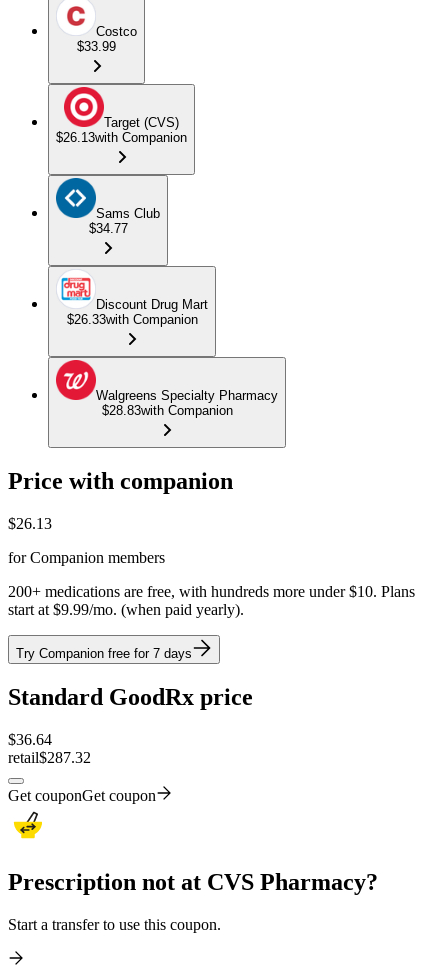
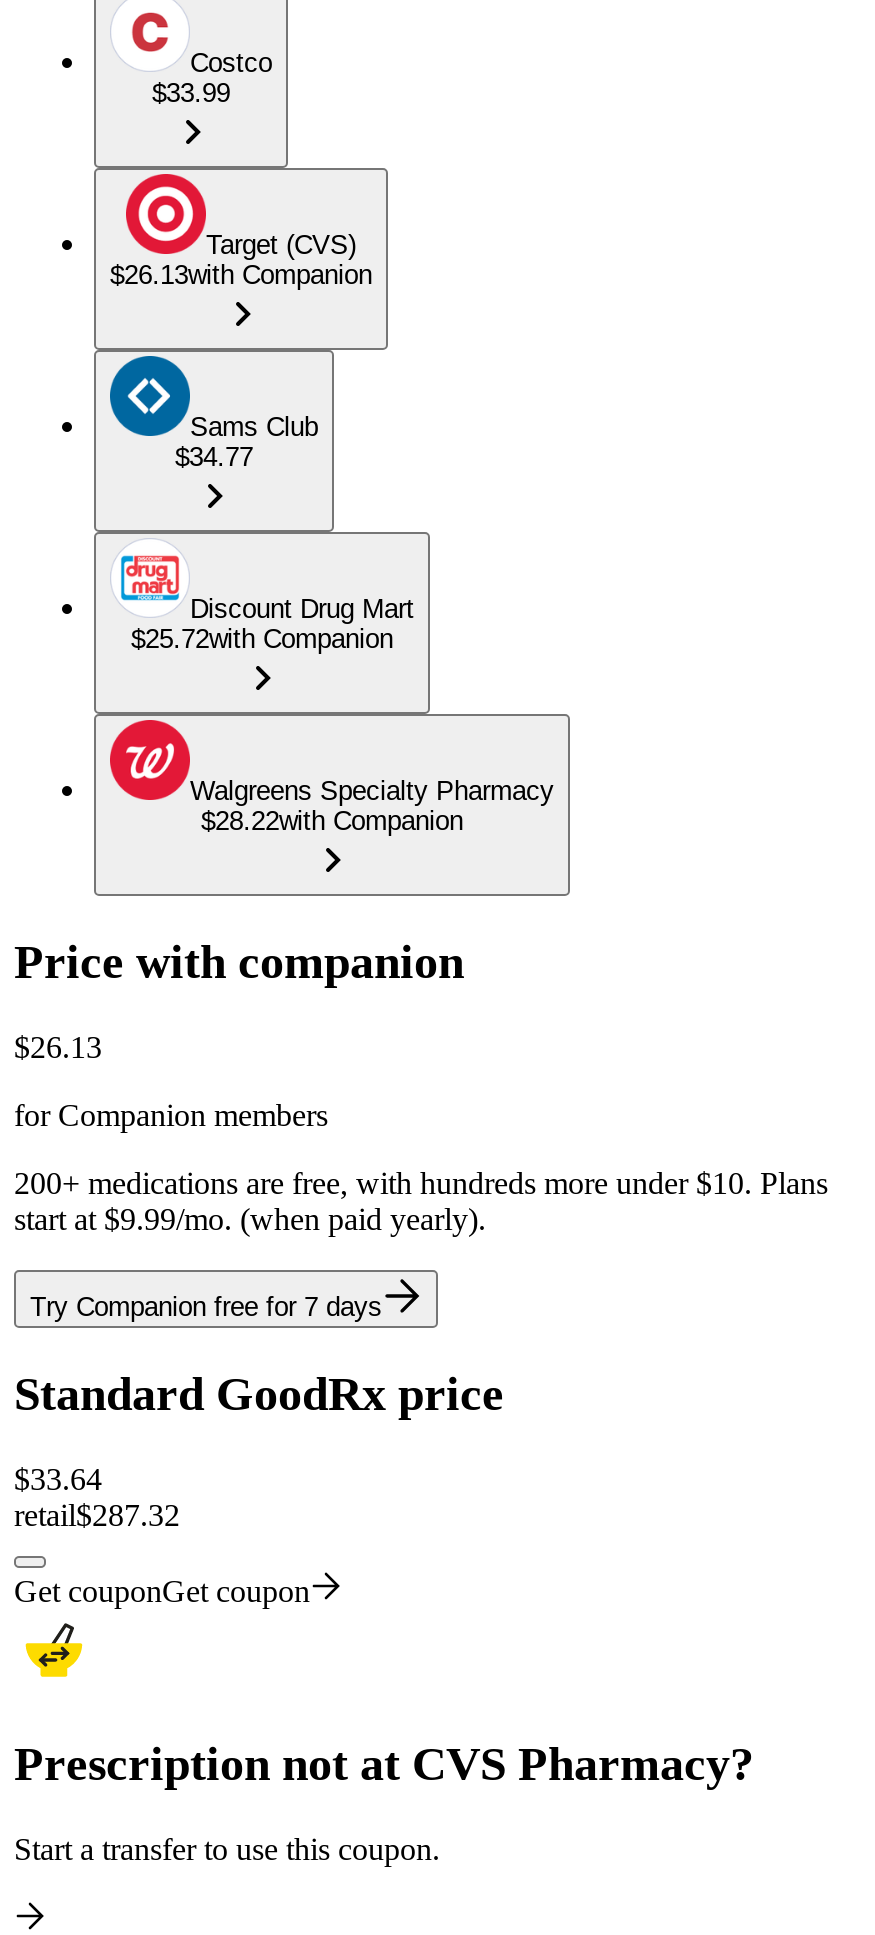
- $26.33with Companion
+ $25.72with Companion

- $28.83with Companion
+ $28.22with Companion

- $36.64
+ $33.64
